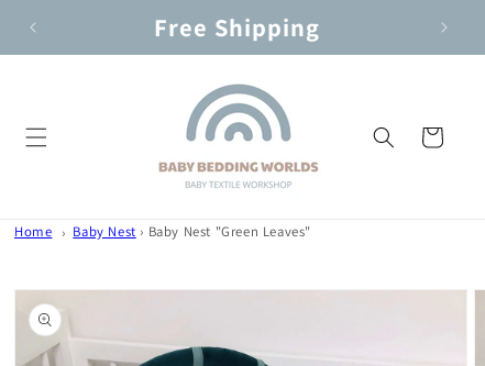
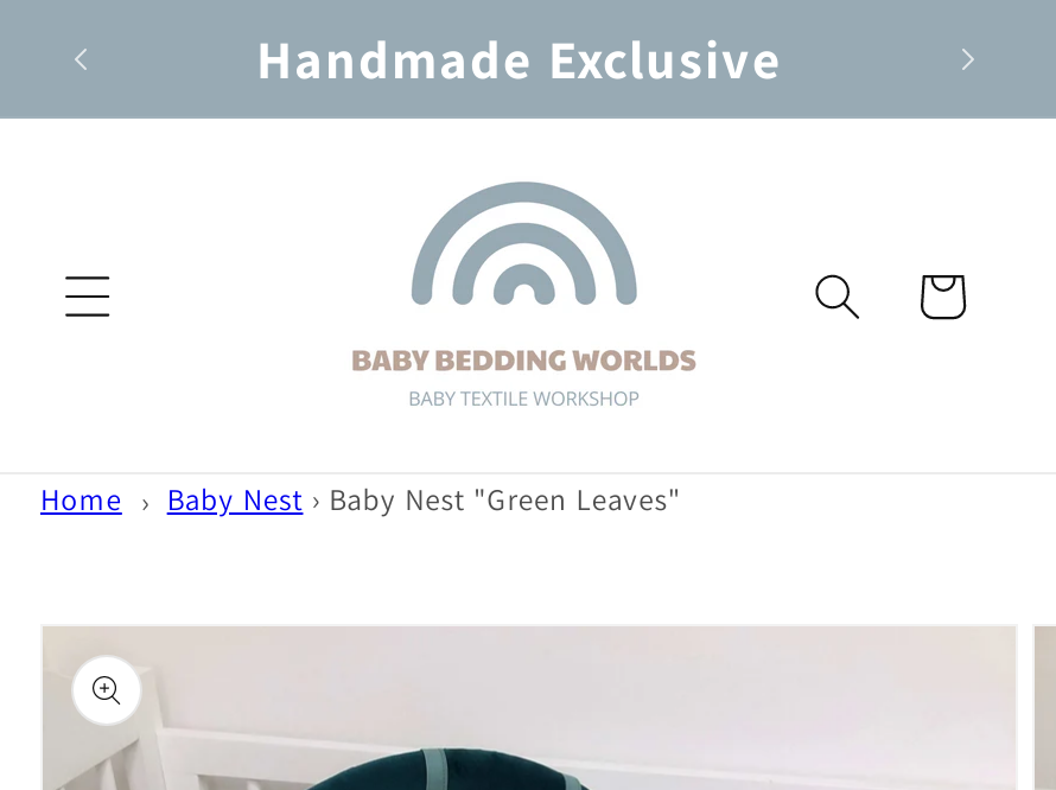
- Free Shipping
+ Handmade Exclusive
